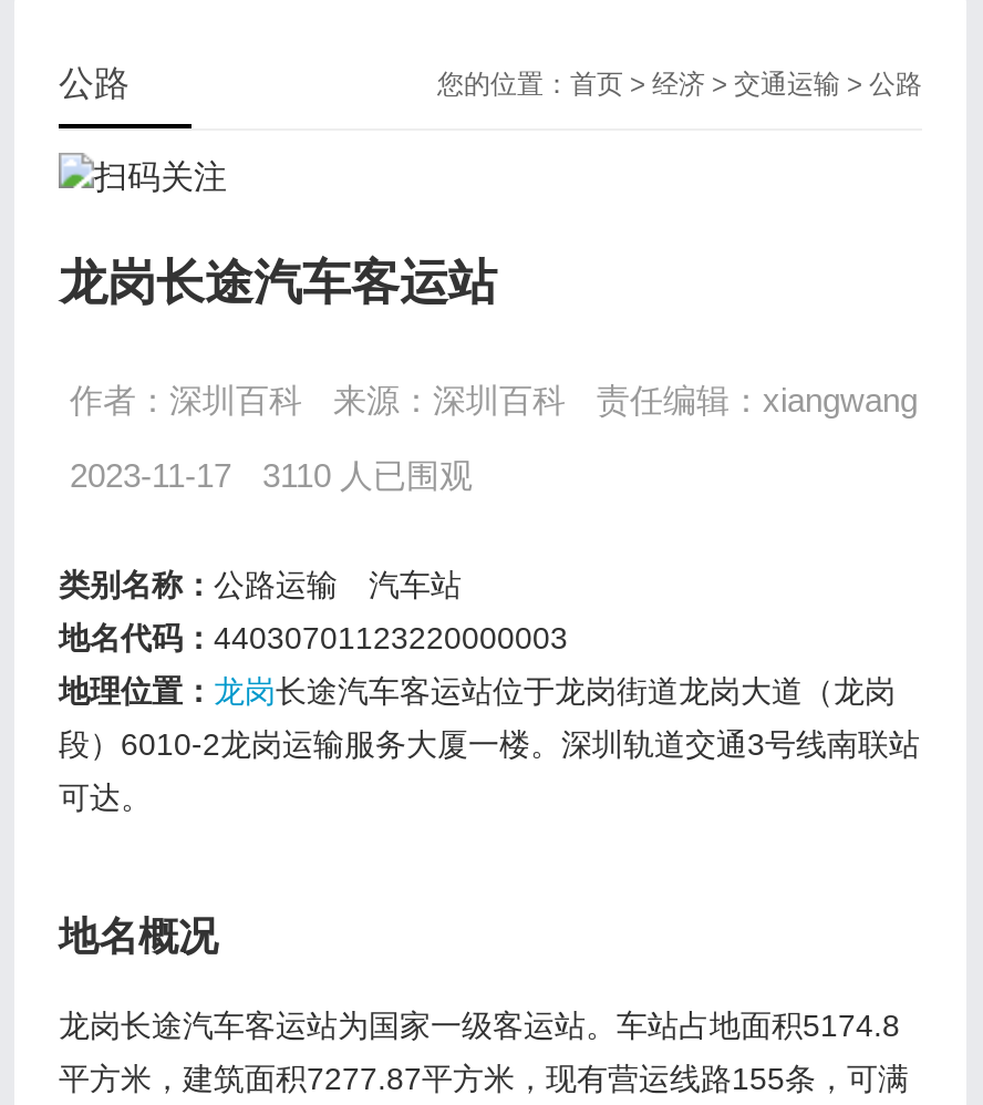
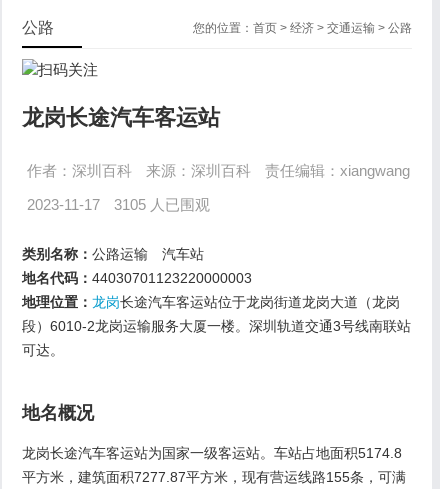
- 2023-11-17 3110 人已围观
+ 2023-11-17 3105 人已围观
